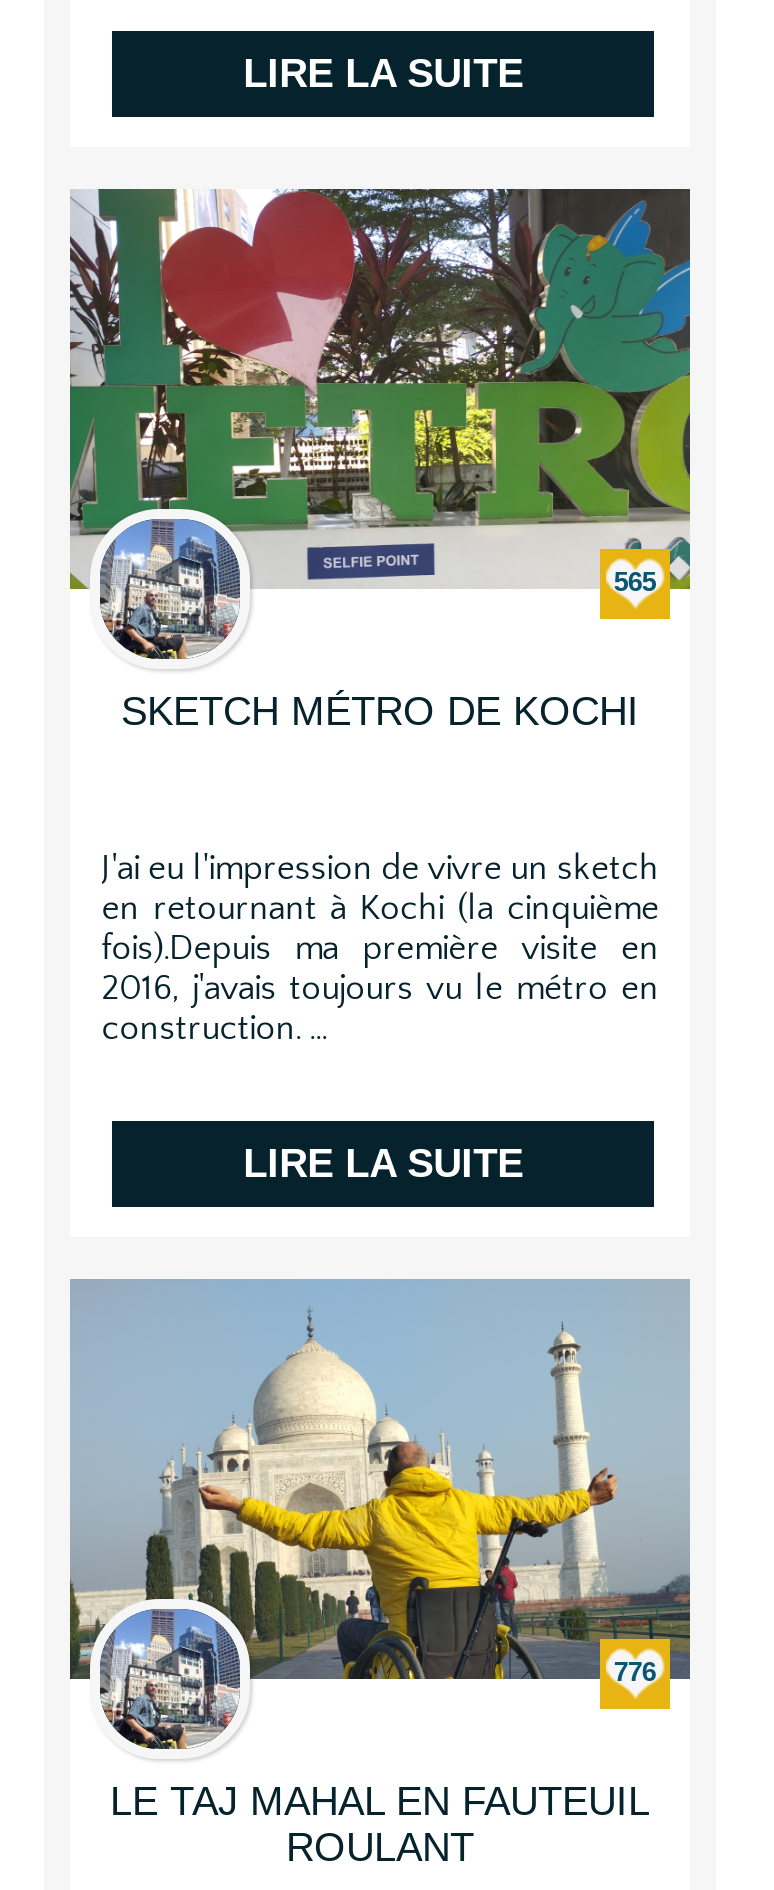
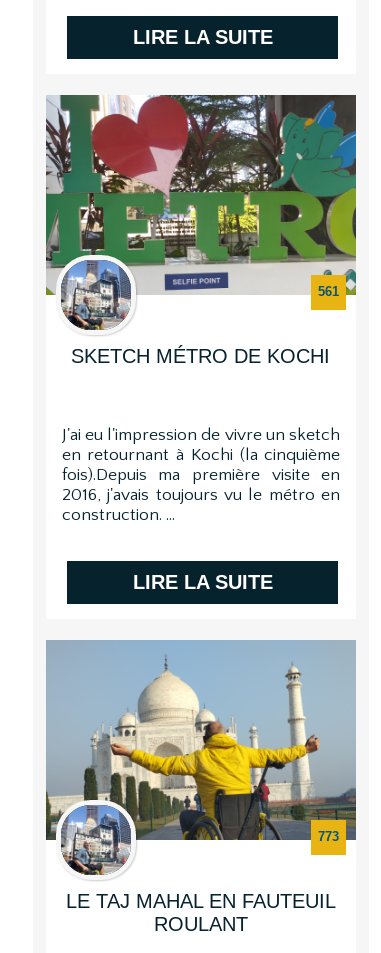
- 565
+ 561

- 776
+ 773
